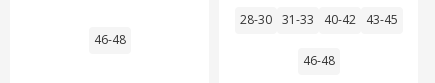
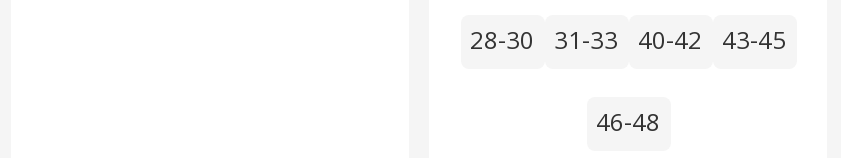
- 46-48
